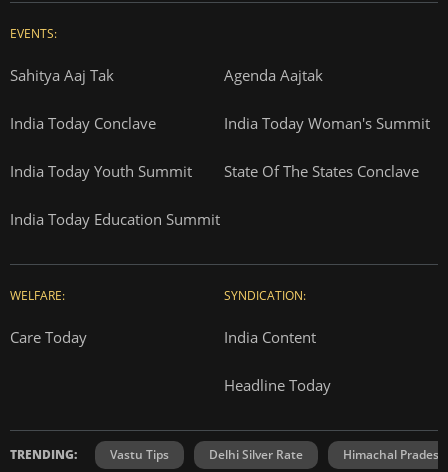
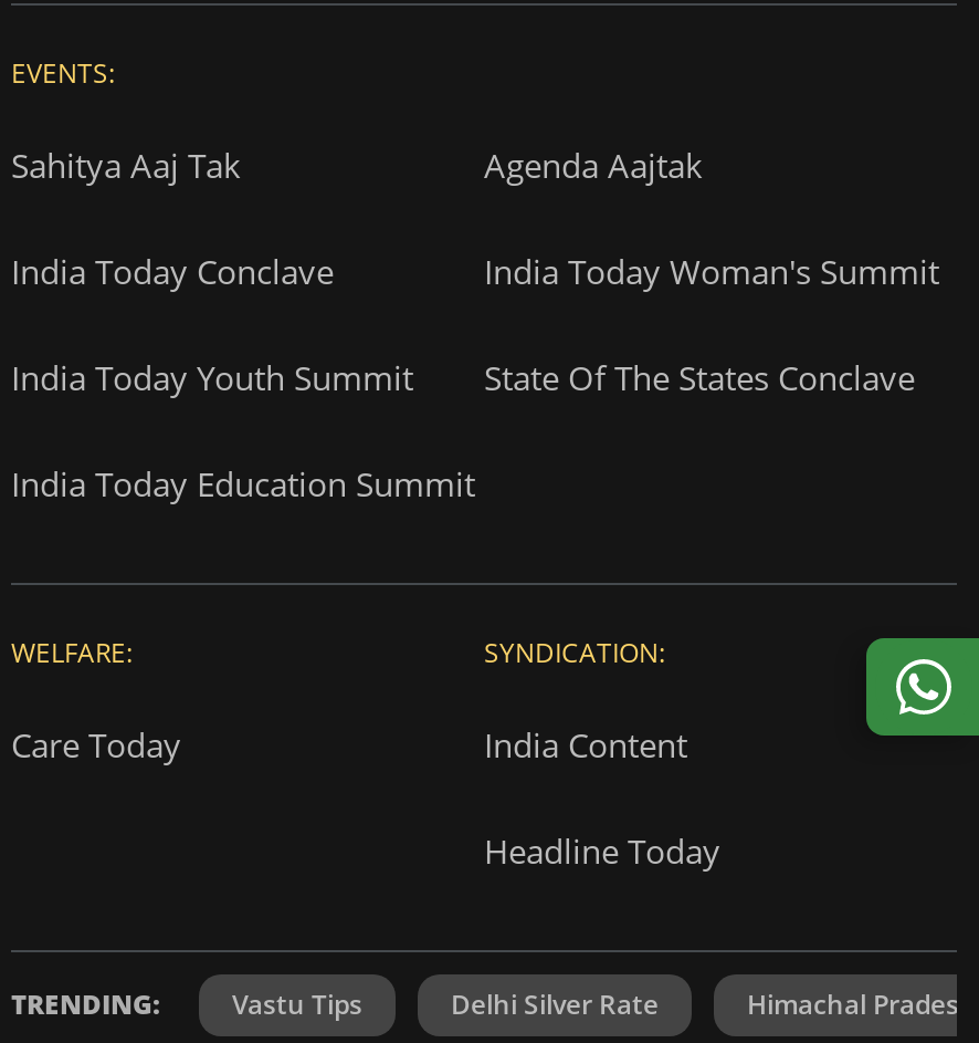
+ [image]
